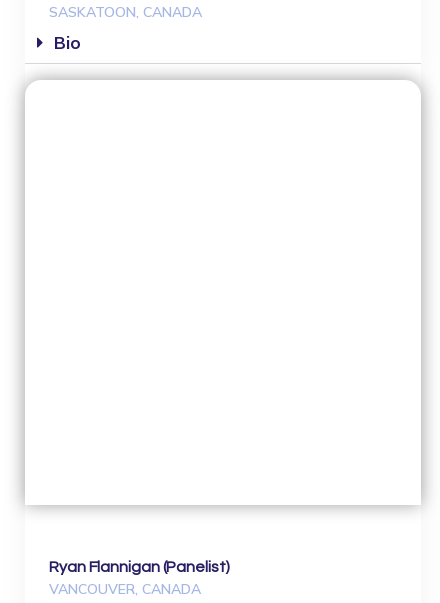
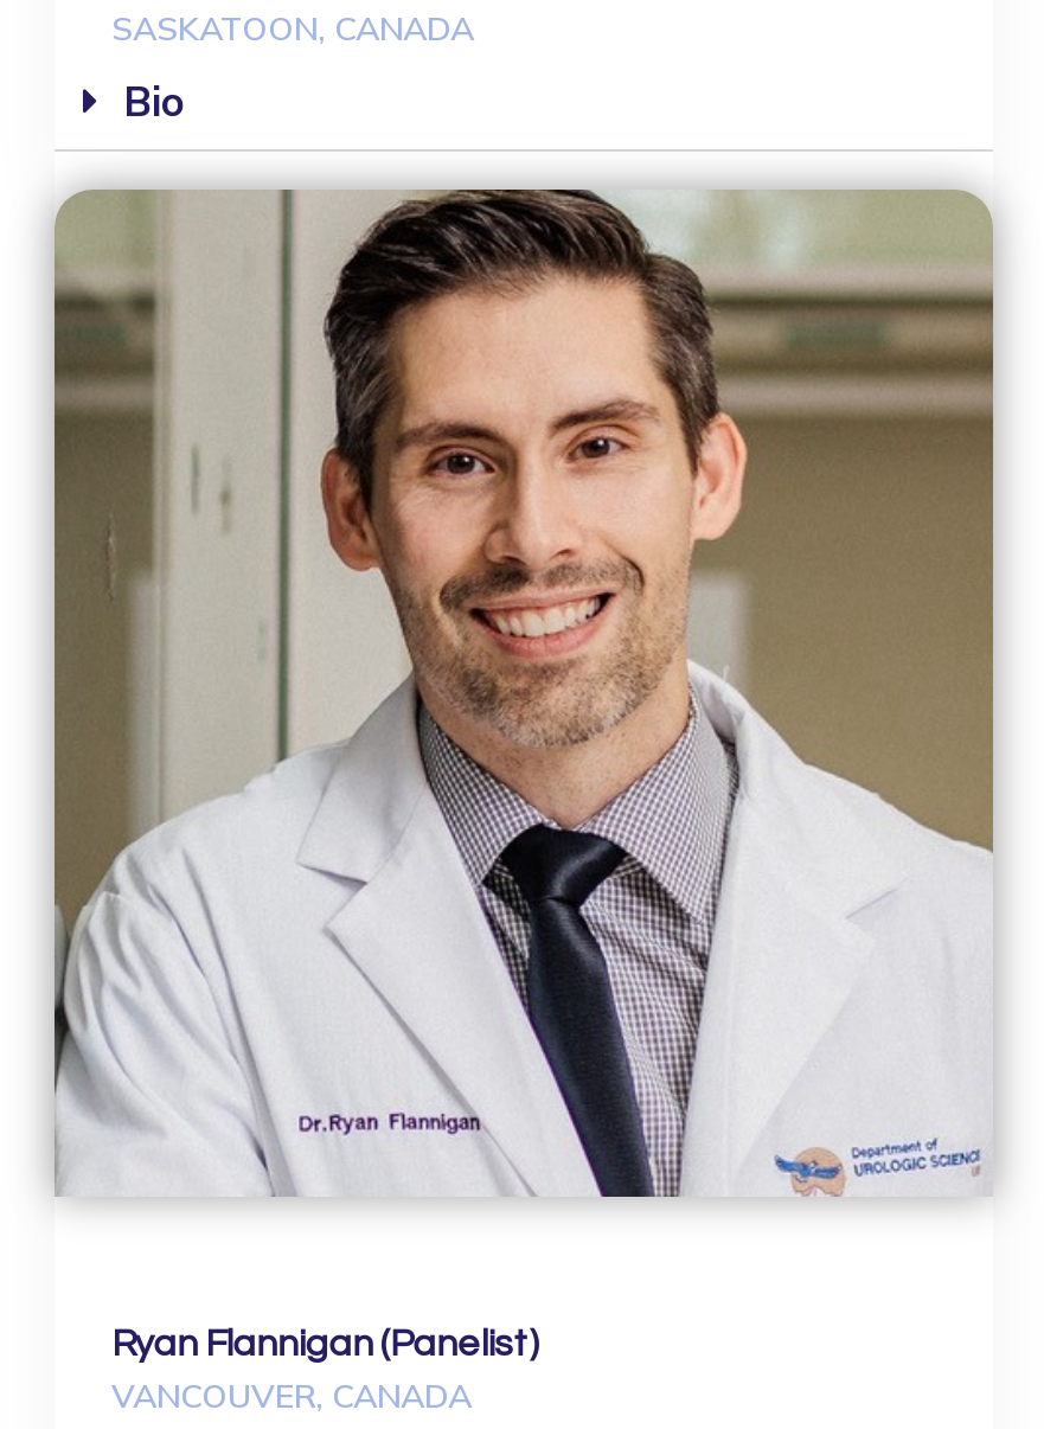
+ [image]
